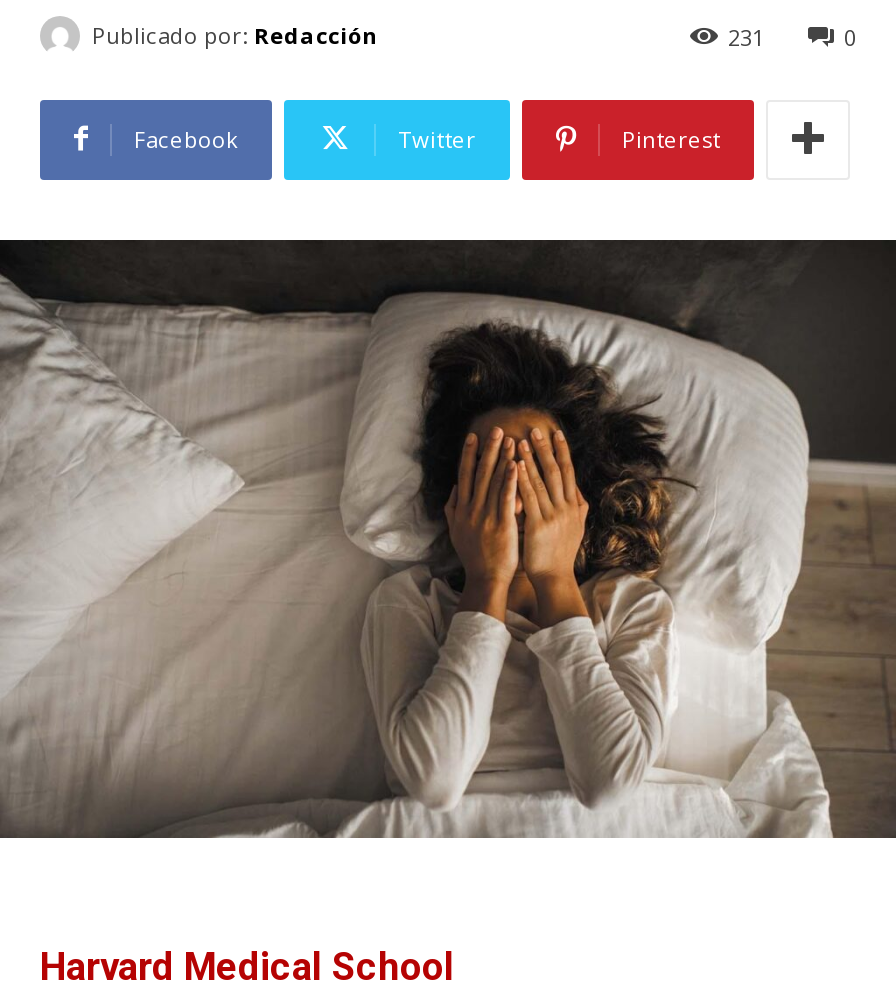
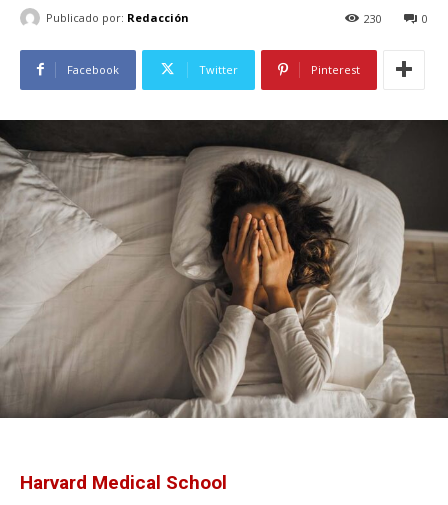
- 231
+ 230
